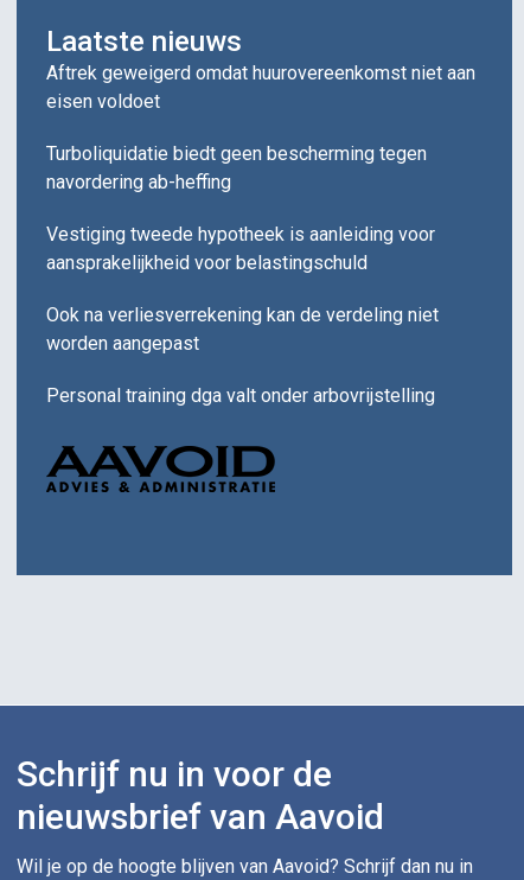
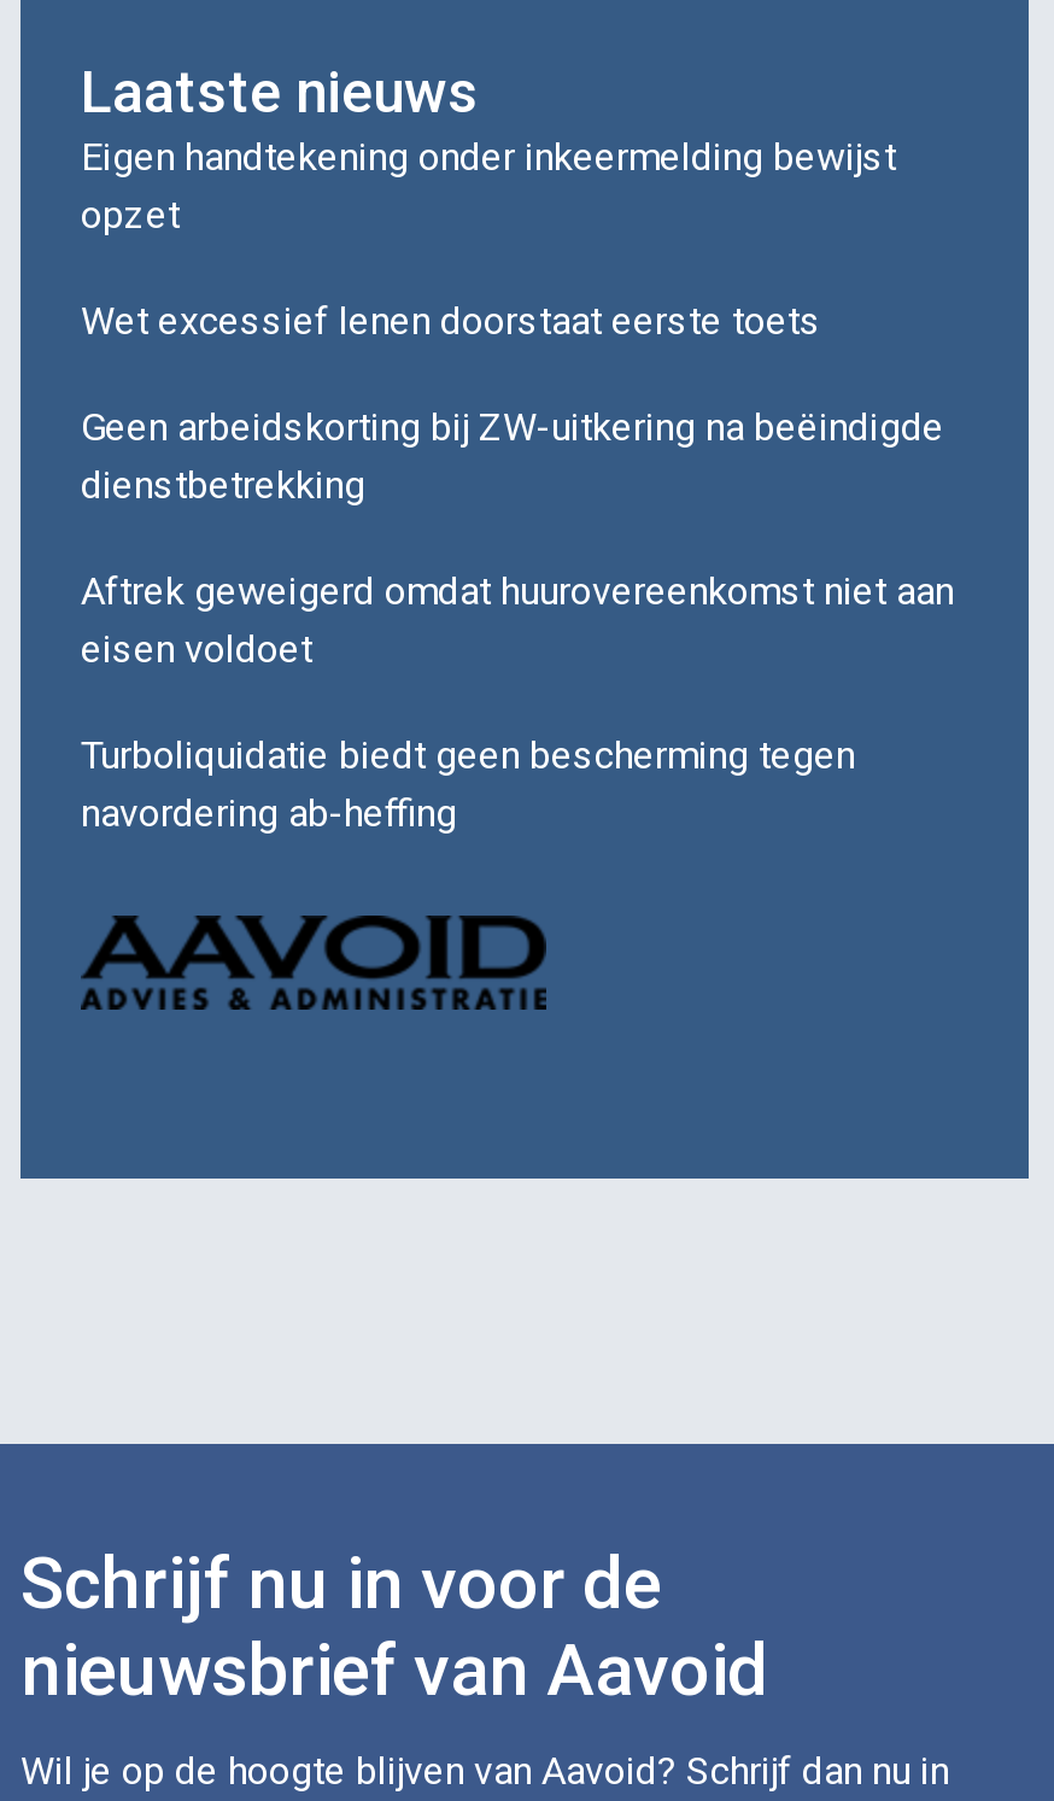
+ Eigen handtekening onder inkeermelding bewijst
+ opzet
+ Wet excessief lenen doorstaat eerste toets
+ Geen arbeidskorting bij ZW-uitkering na beëindigde
+ dienstbetrekking

moved down: Aftrek geweigerd omdat huurovereenkomst niet aan | eisen voldoet | Turboliquidatie biedt geen bescherming tegen | navordering ab-heffing

- Vestiging tweede hypotheek is aanleiding voor
- aansprakelijkheid voor belastingschuld
- Ook na verliesverrekening kan de verdeling niet
- worden aangepast
- Personal training dga valt onder arbovrijstelling
